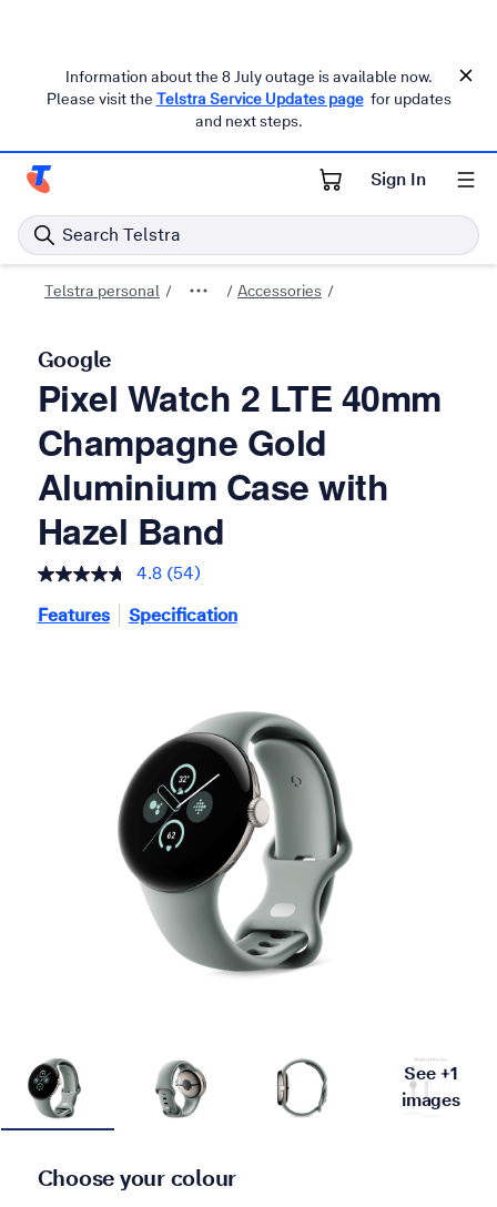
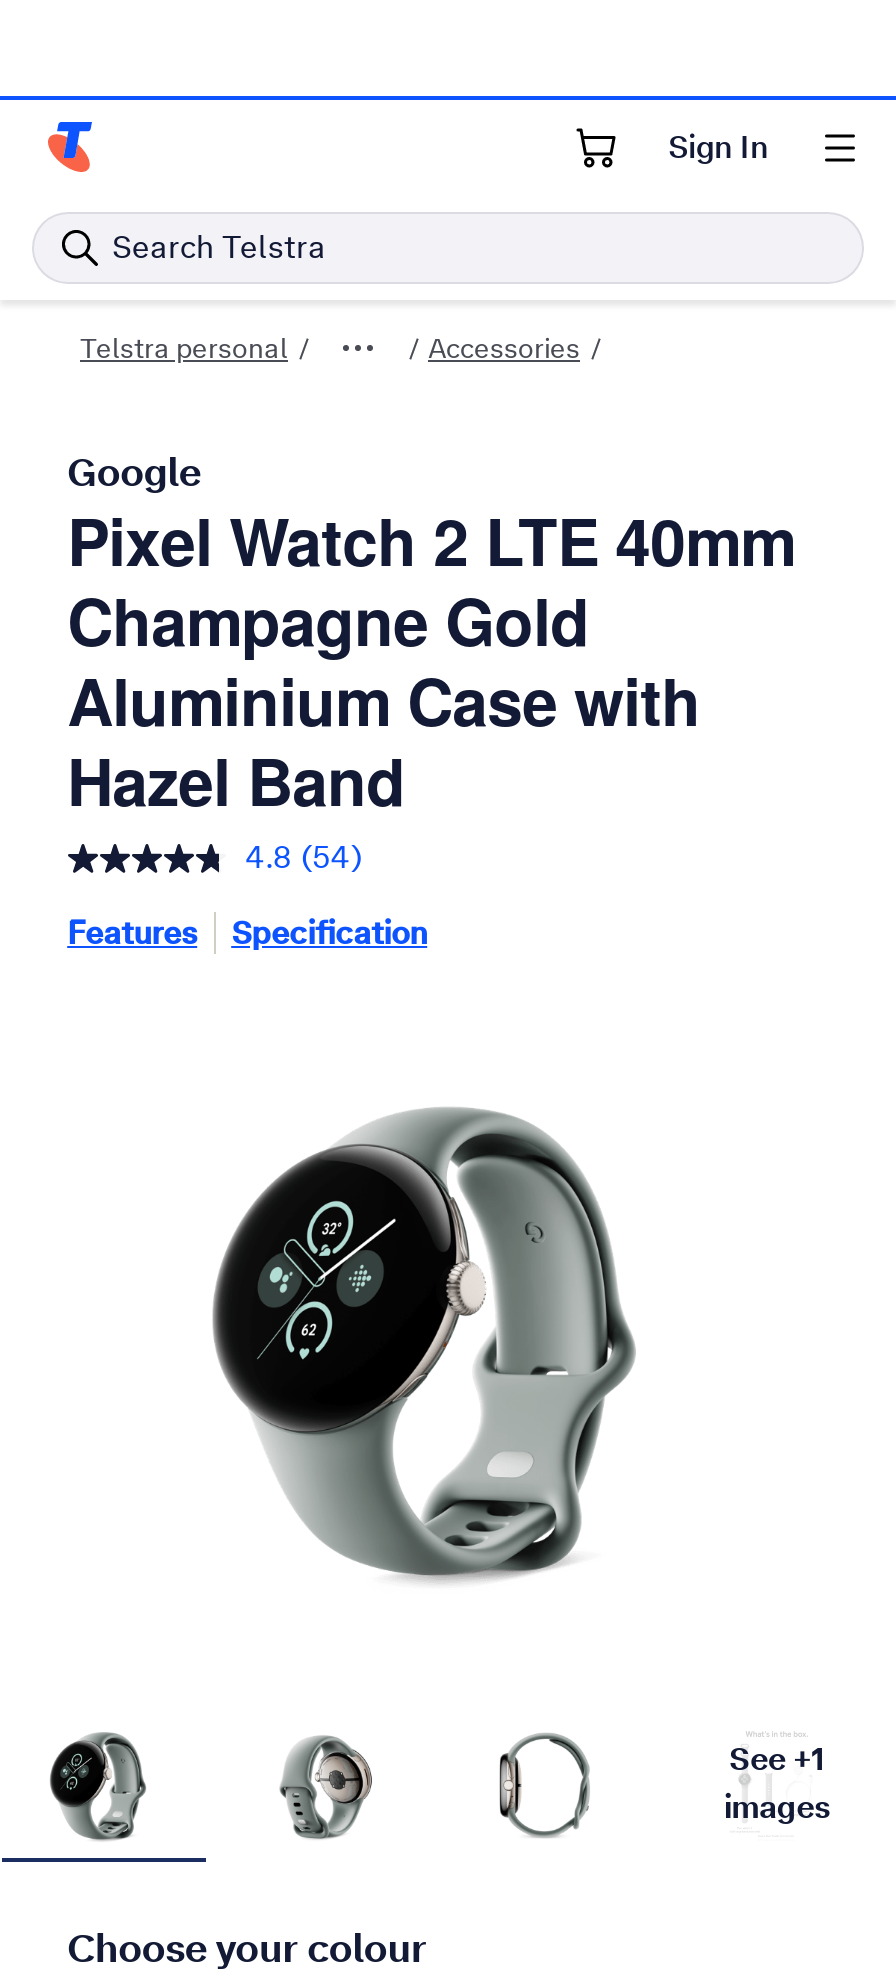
- Information about the 8 July outage is available now.
- Please visit the Telstra Service Updates page for updates
- and next steps.
